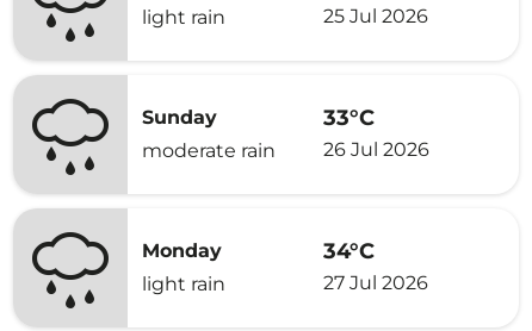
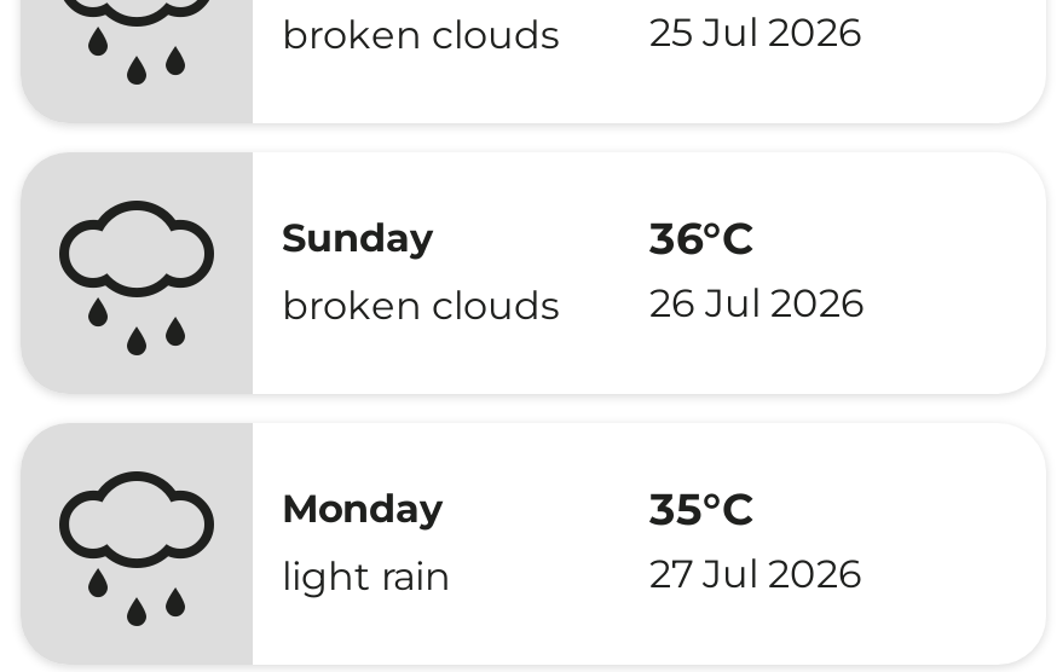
- light rain
+ broken clouds

- 33°C
+ 36°C

- moderate rain
+ broken clouds

- 34°C
+ 35°C
